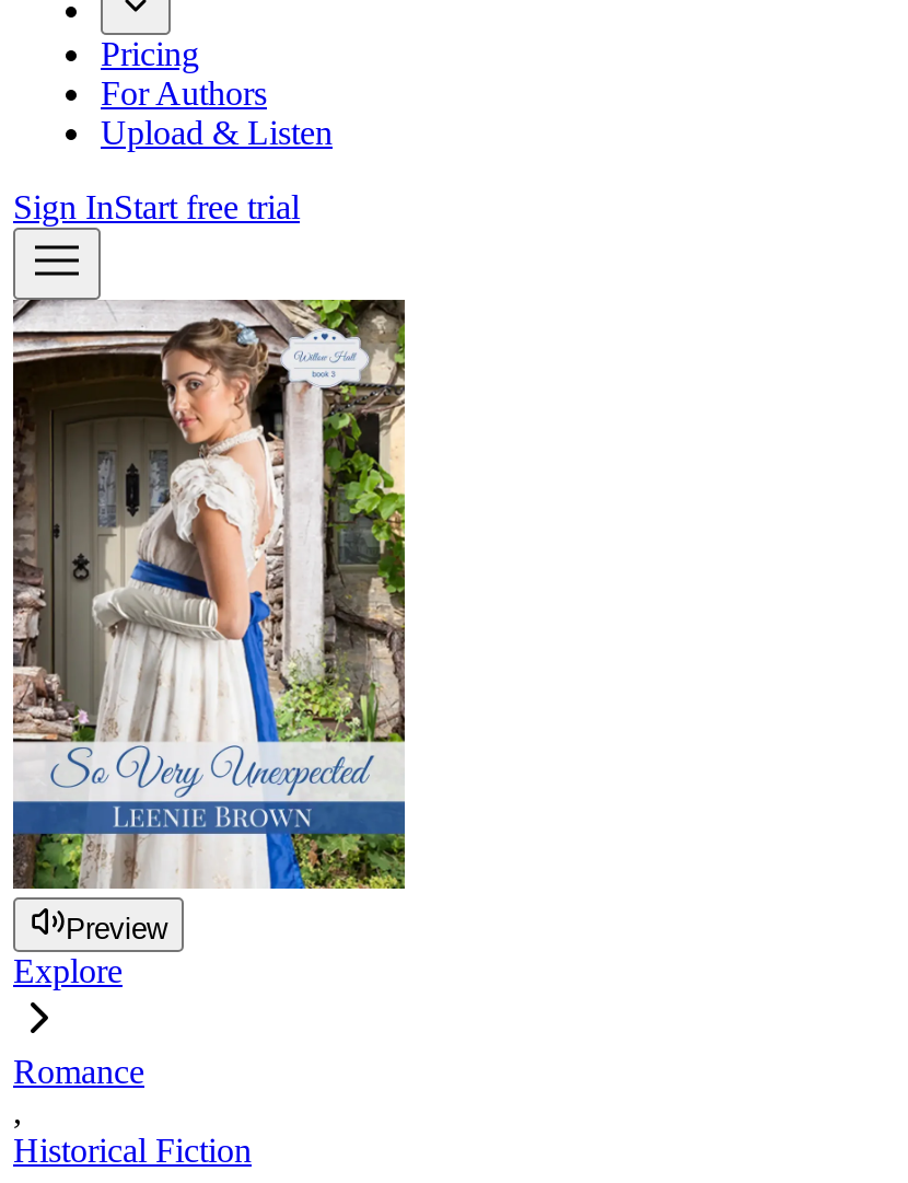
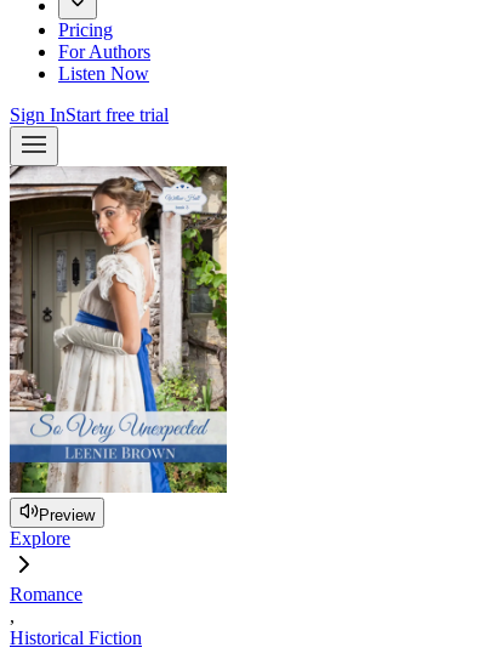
- Upload & Listen
+ Listen Now
